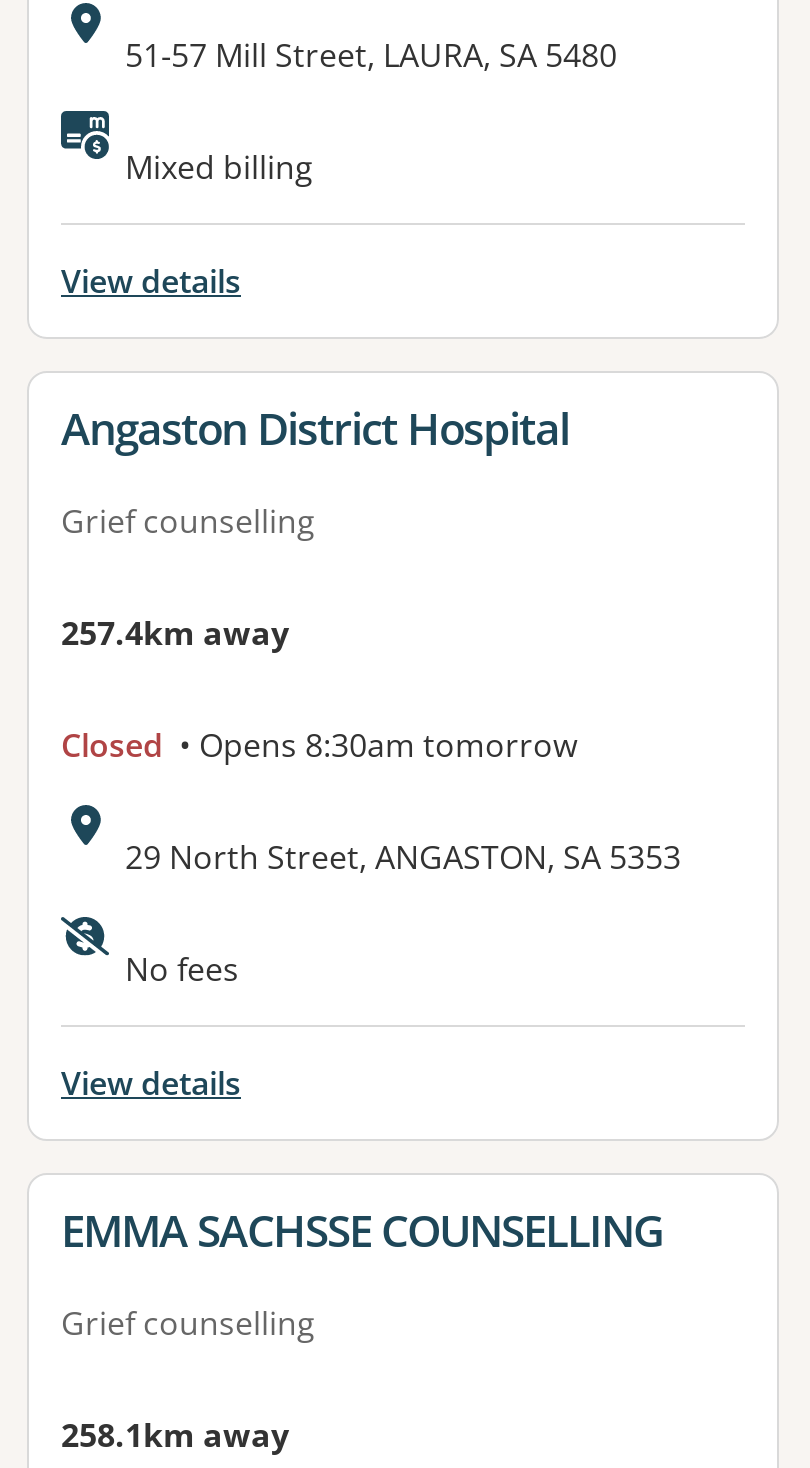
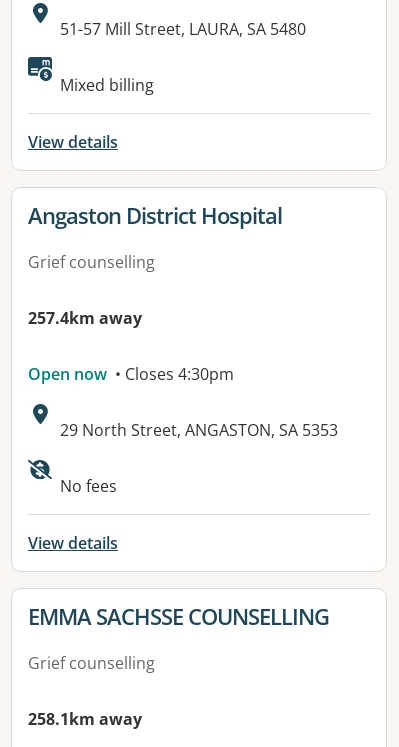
- Closed • Opens 8:30am tomorrow
+ Open now • Closes 4:30pm
